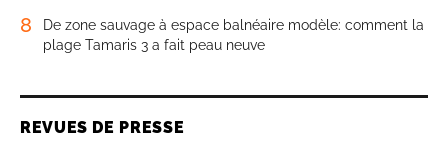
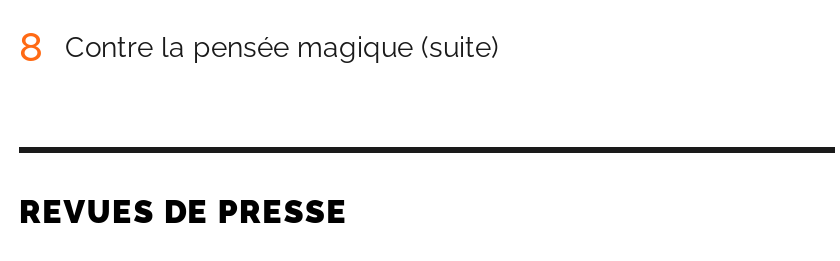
- De zone sauvage à espace balnéaire modèle: comment la
- plage Tamaris 3 a fait peau neuve
+ Contre la pensée magique (suite)
